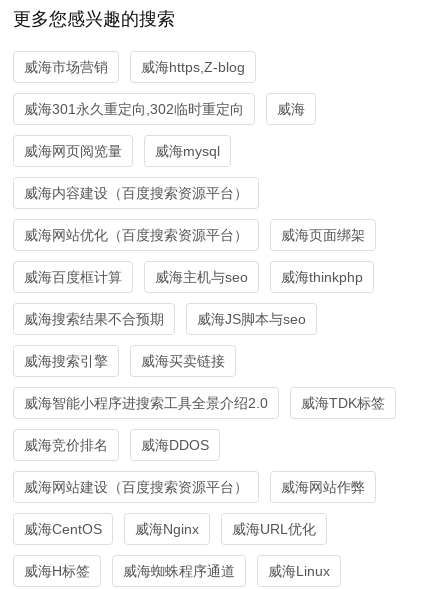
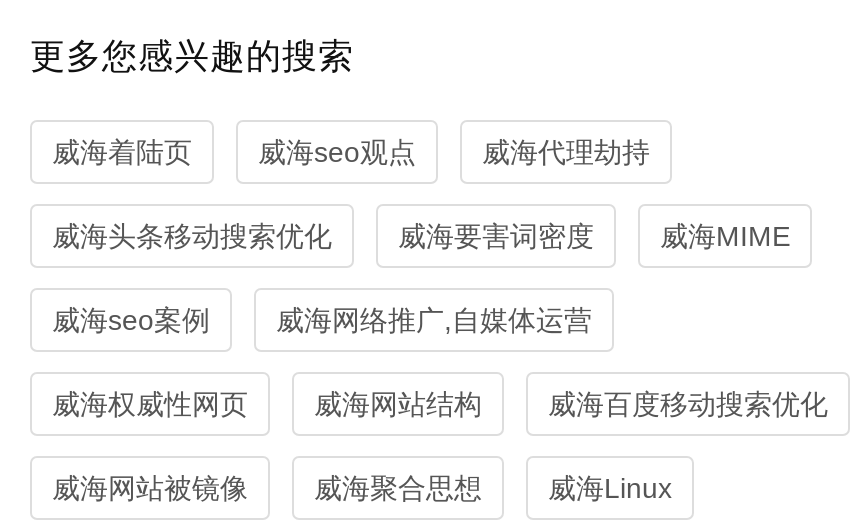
- 威海市场营销
- 威海https,Z-blog
- 威海301永久重定向,302临时重定向
- 威海
- 威海网页阅览量
- 威海mysql
- 威海内容建设（百度搜索资源平台）
- 威海网站优化（百度搜索资源平台）
- 威海页面绑架
- 威海百度框计算
- 威海主机与seo
- 威海thinkphp
- 威海搜索结果不合预期
- 威海JS脚本与seo
- 威海搜索引擎
- 威海买卖链接
- 威海智能小程序进搜索工具全景介绍2.0
- 威海TDK标签
- 威海竞价排名
- 威海DDOS
- 威海网站建设（百度搜索资源平台）
- 威海网站作弊
- 威海CentOS
- 威海Nginx
- 威海URL优化
- 威海H标签
- 威海蜘蛛程序通道
+ 威海着陆页
+ 威海seo观点
+ 威海代理劫持
+ 威海头条移动搜索优化
+ 威海要害词密度
+ 威海MIME
+ 威海seo案例
+ 威海网络推广,自媒体运营
+ 威海权威性网页
+ 威海网站结构
+ 威海百度移动搜索优化
+ 威海网站被镜像
+ 威海聚合思想
